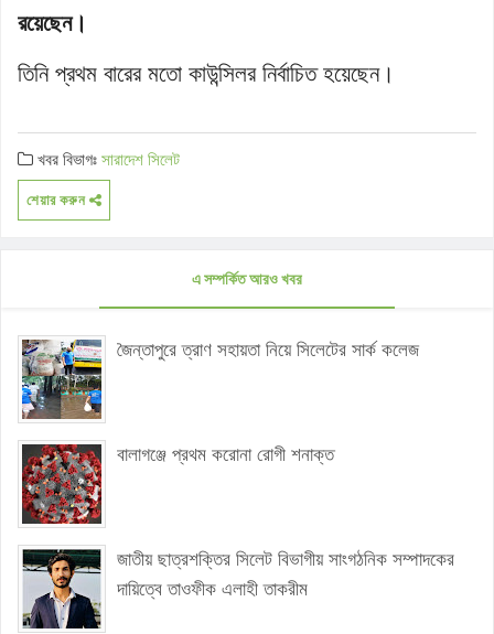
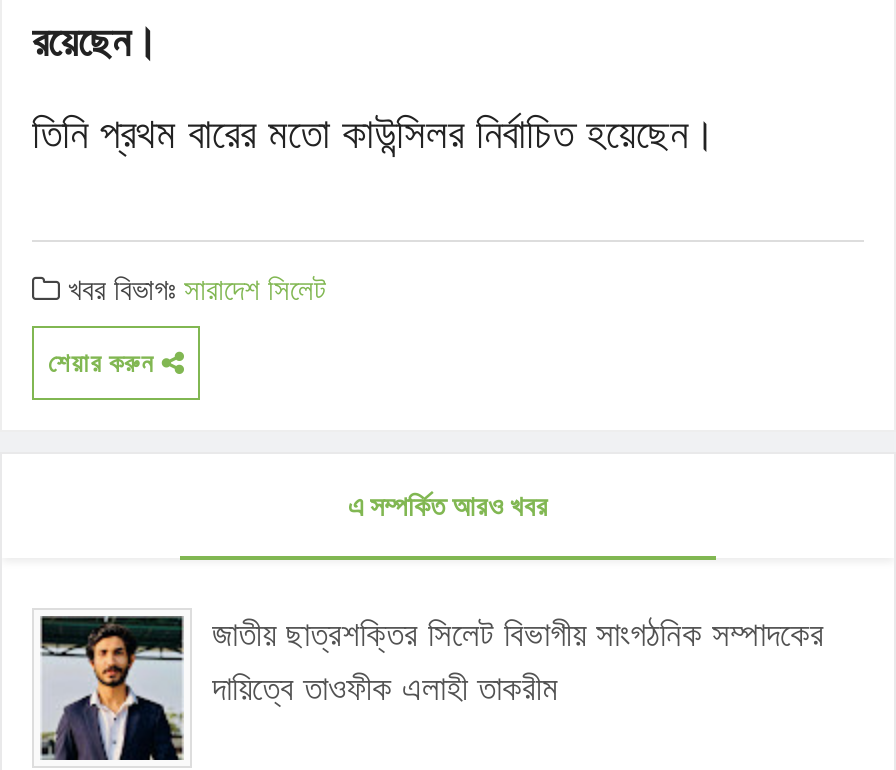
- [image]
- জৈন্তাপুরে ত্রাণ সহায়তা নিয়ে সিলেটের সার্ক কলেজ

- [image]
- বালাগঞ্জে প্রথম করোনা রোগী শনাক্ত
